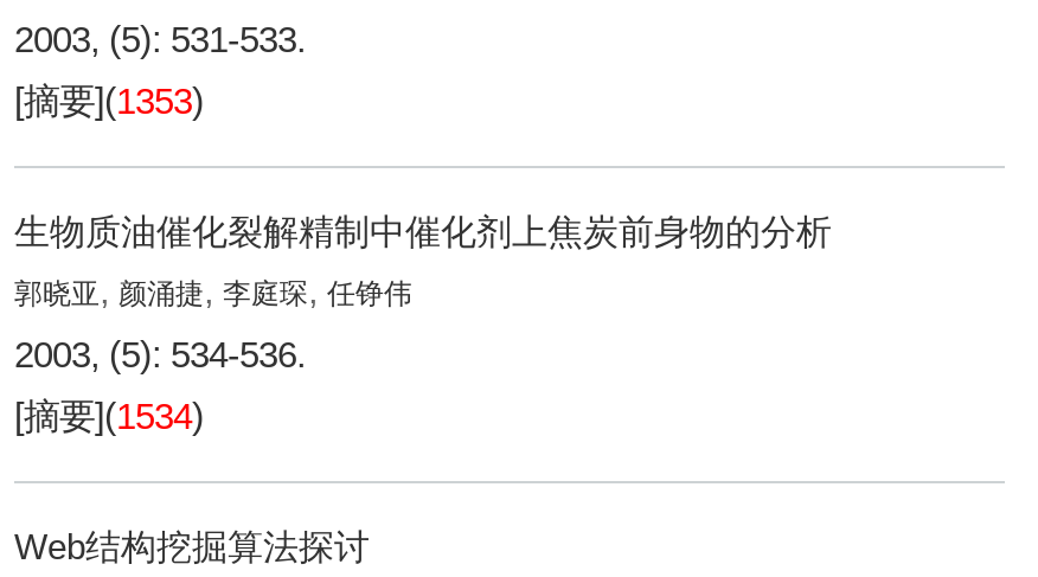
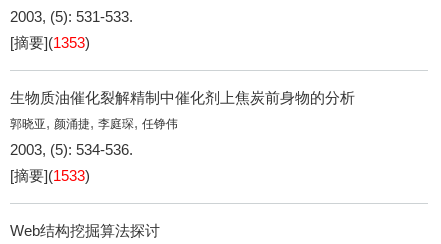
- [摘要](1534)
+ [摘要](1533)
